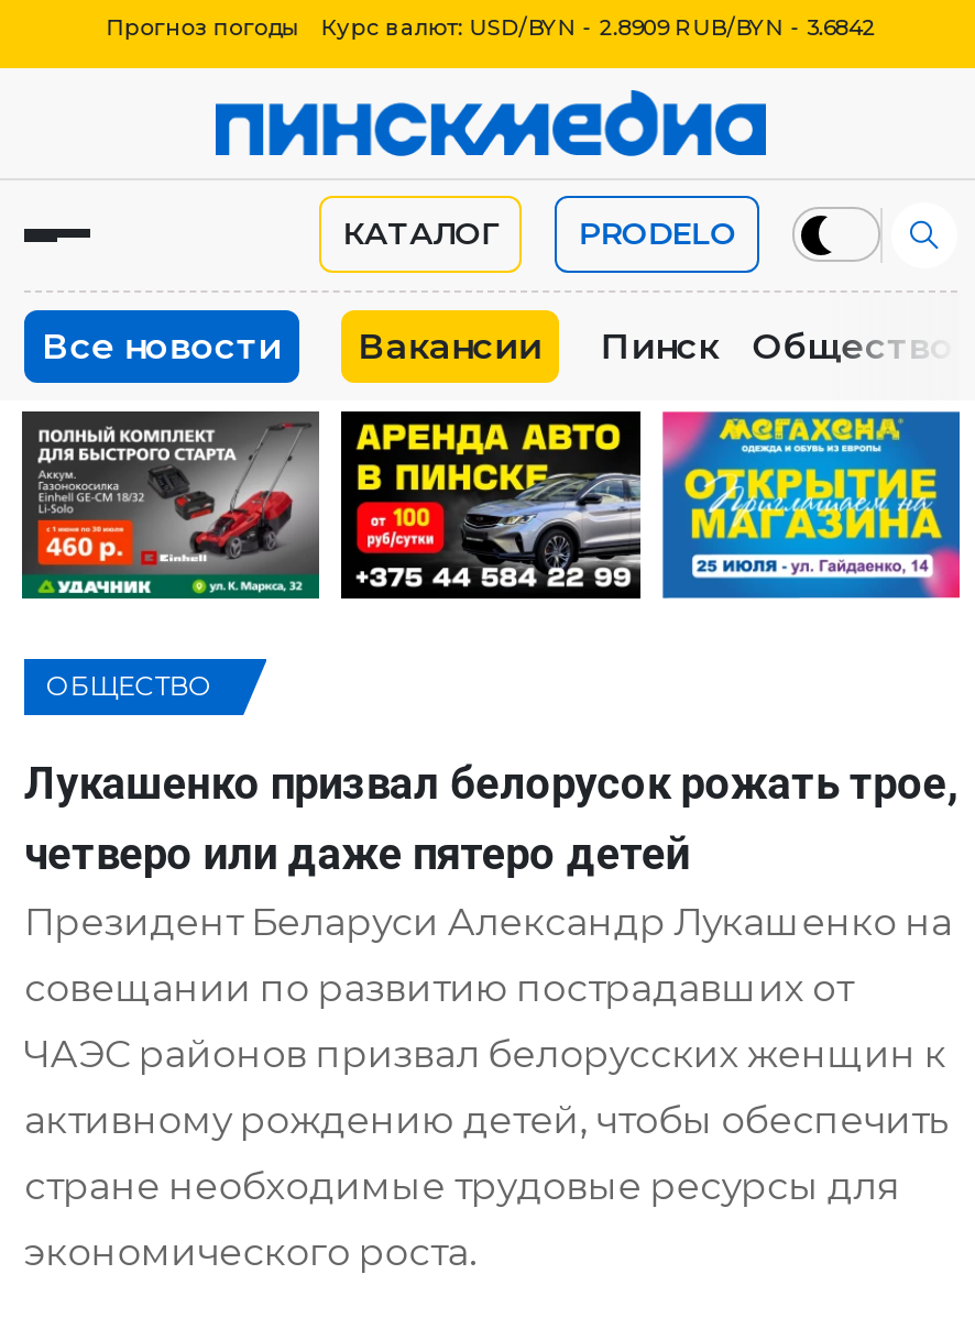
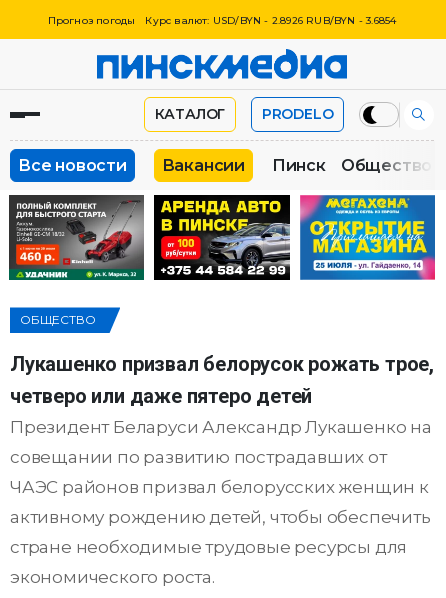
- Курс валют: USD/BYN - 2.8909 RUB/BYN - 3.6842
+ Курс валют: USD/BYN - 2.8926 RUB/BYN - 3.6854
